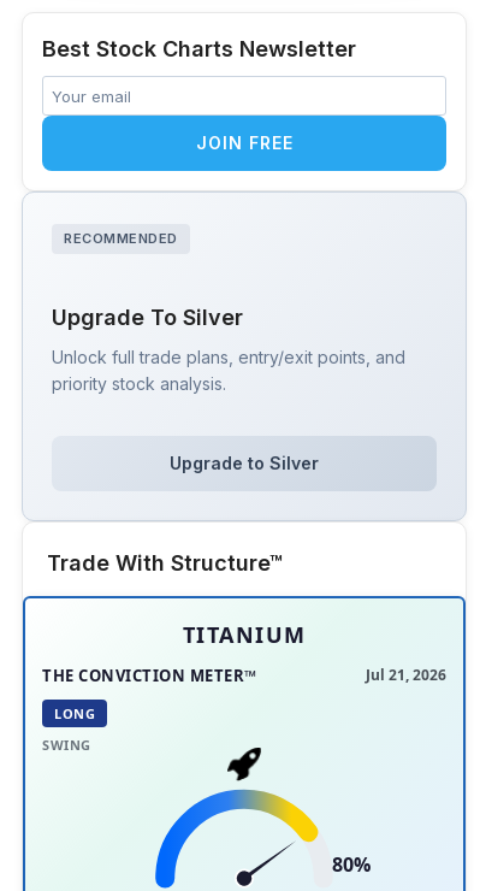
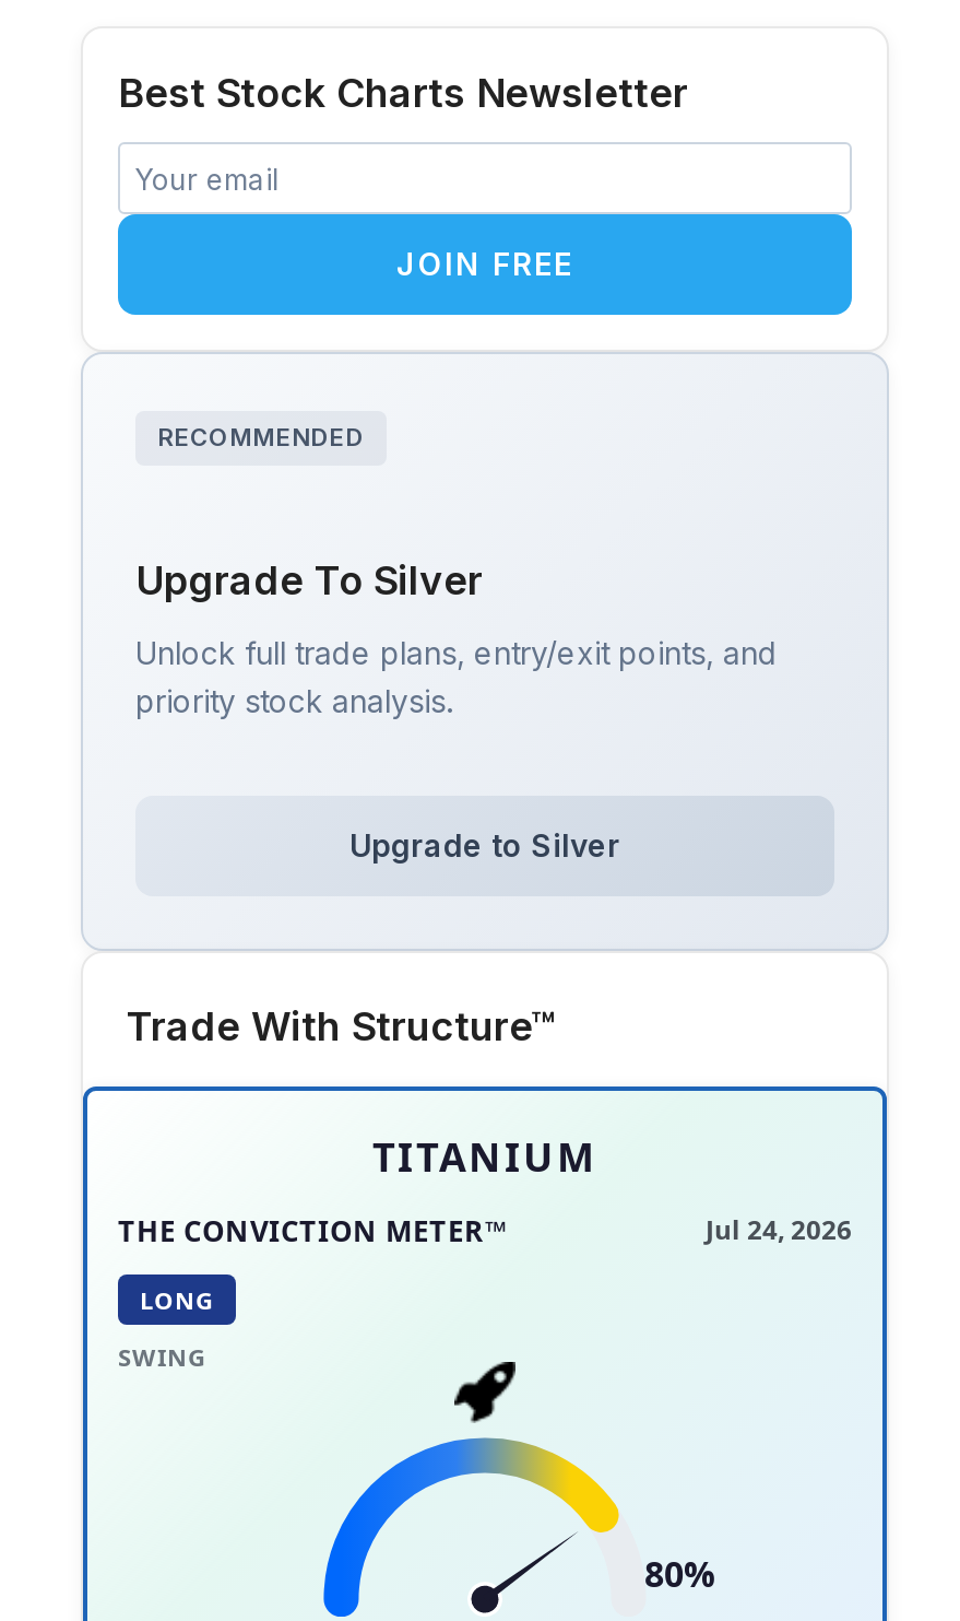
- Jul 21, 2026
+ Jul 24, 2026
